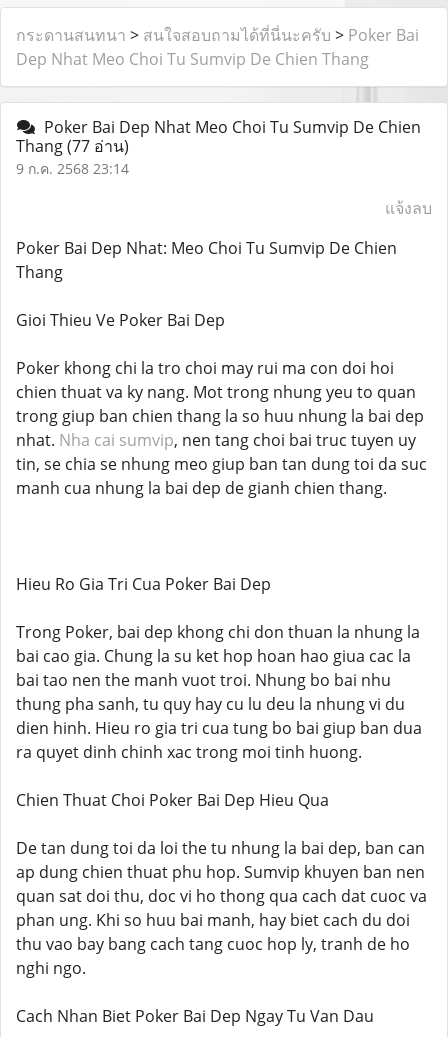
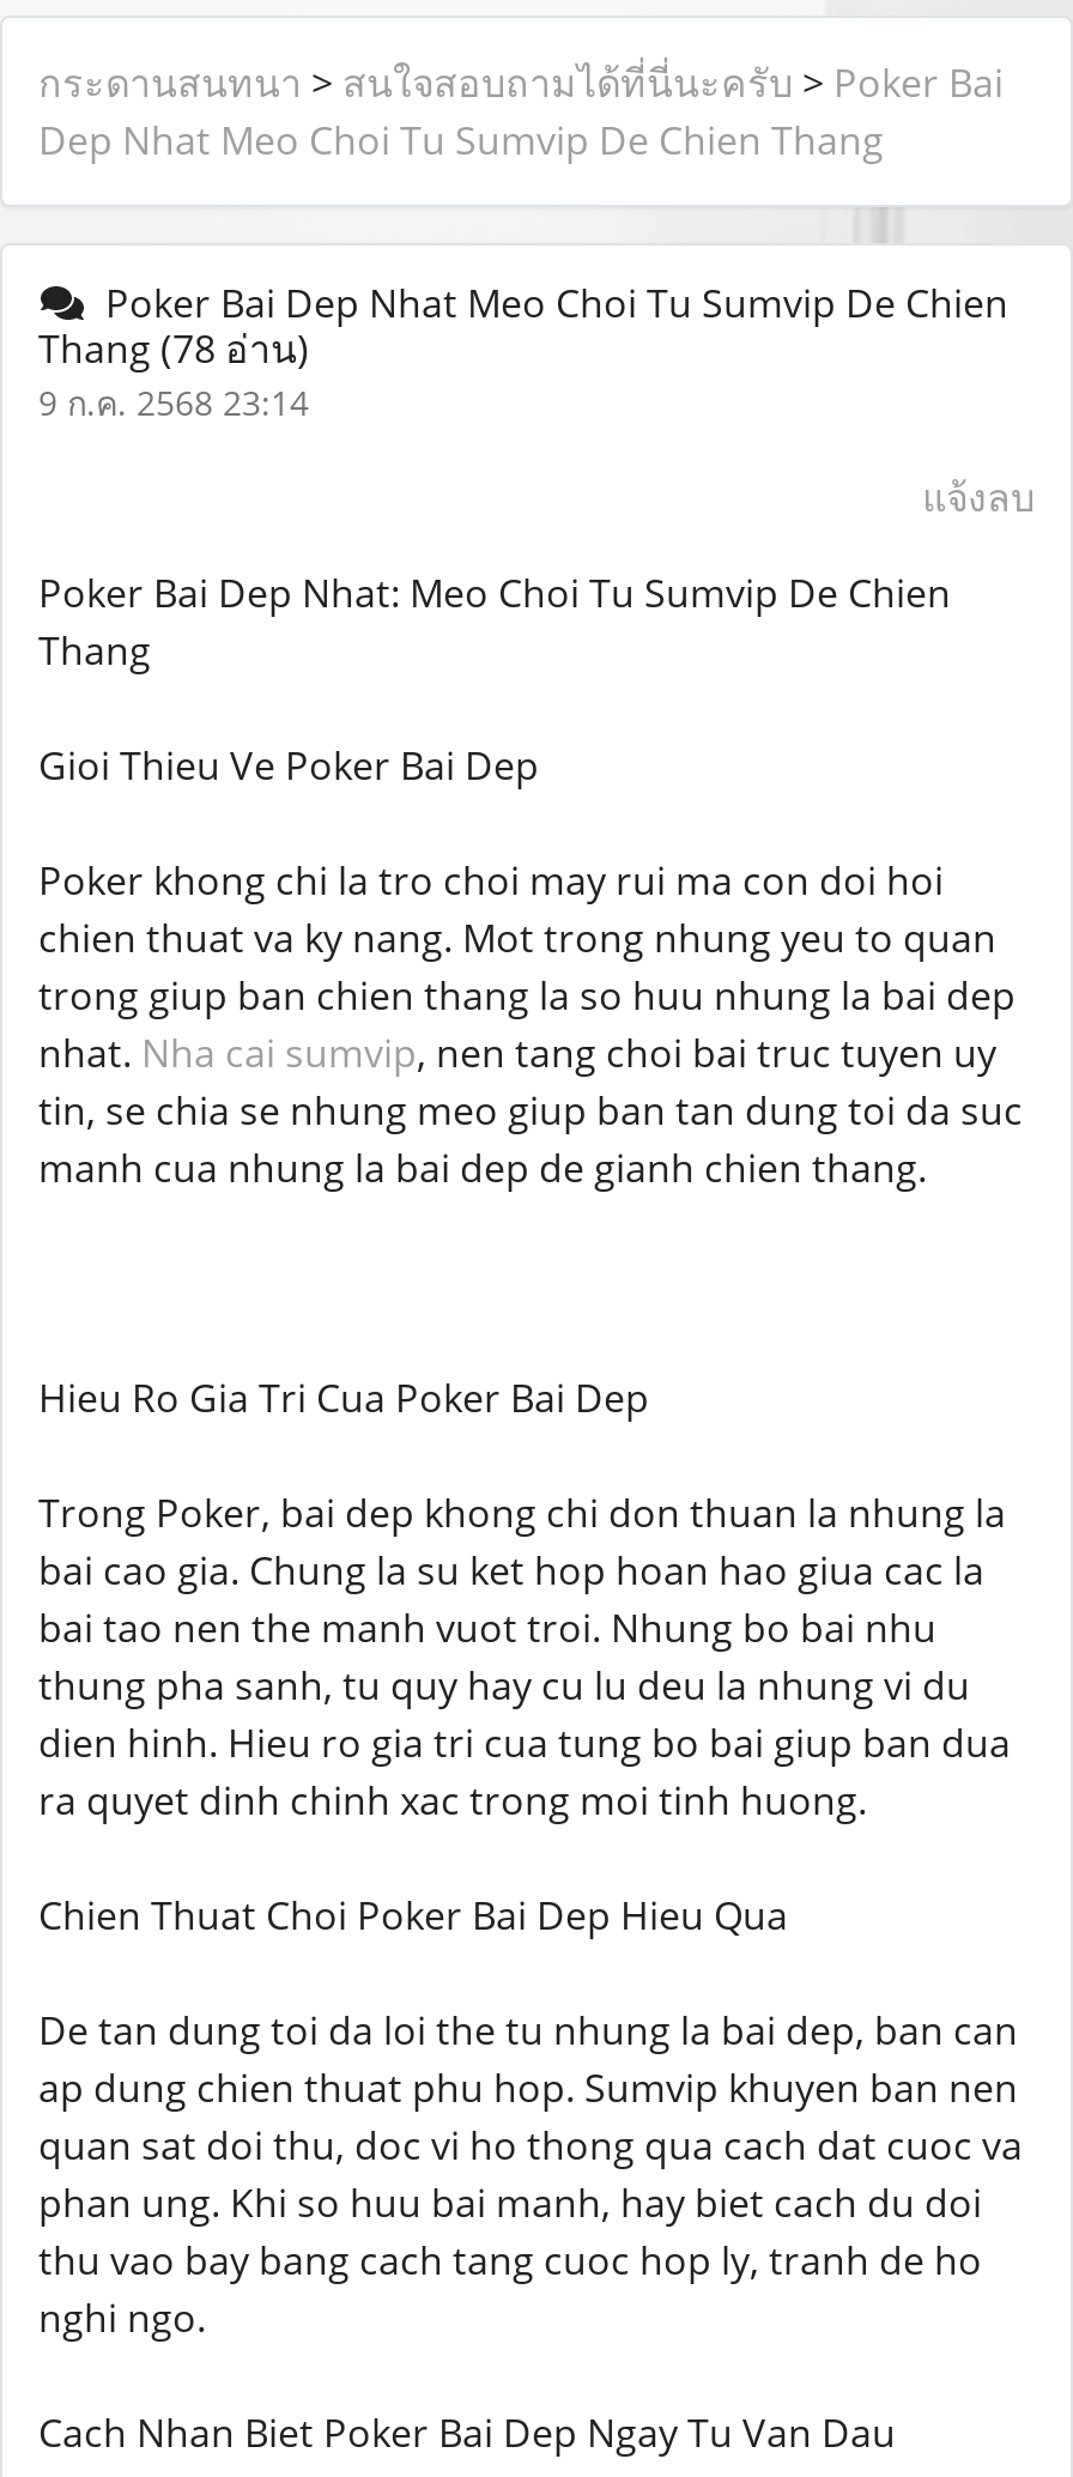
- Thang (77 อ่าน)
+ Thang (78 อ่าน)
